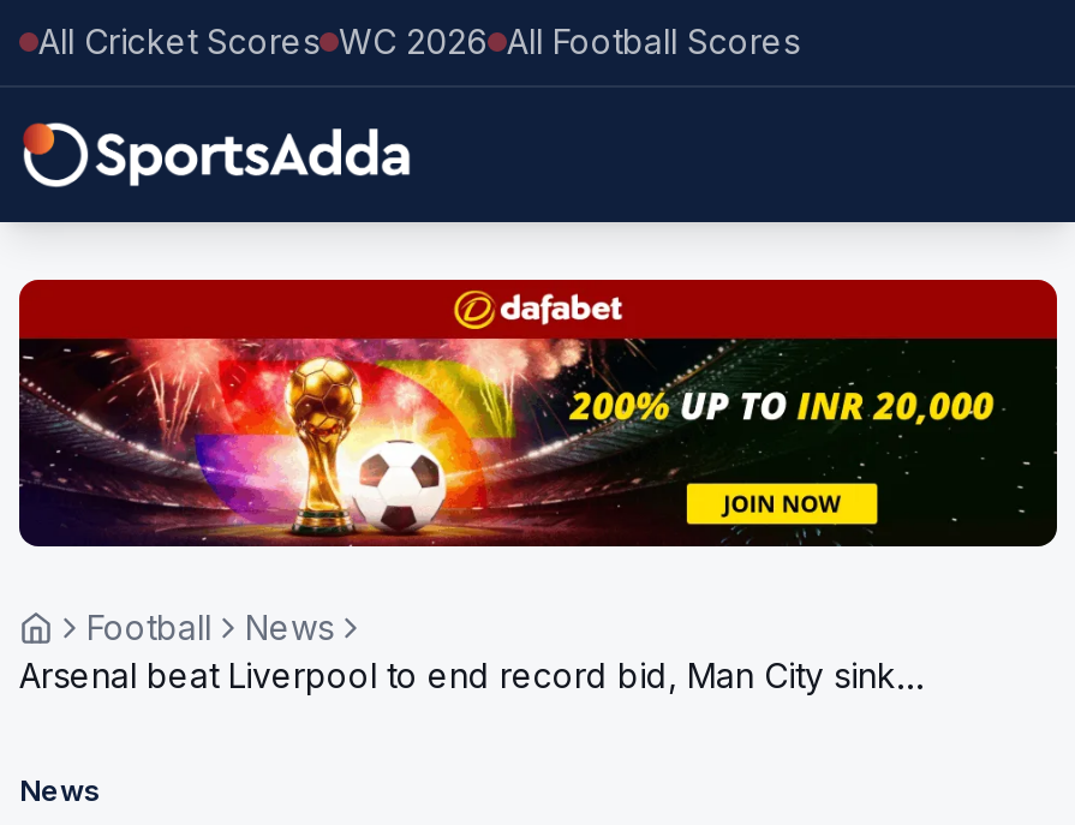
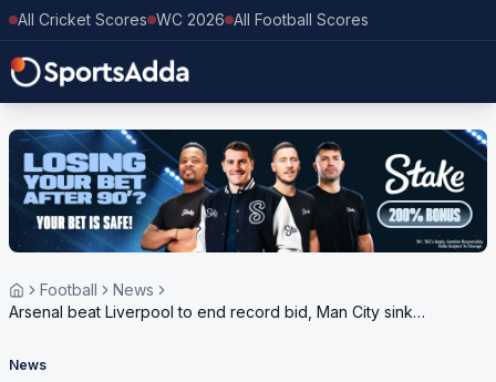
- [image]
+ [image]
